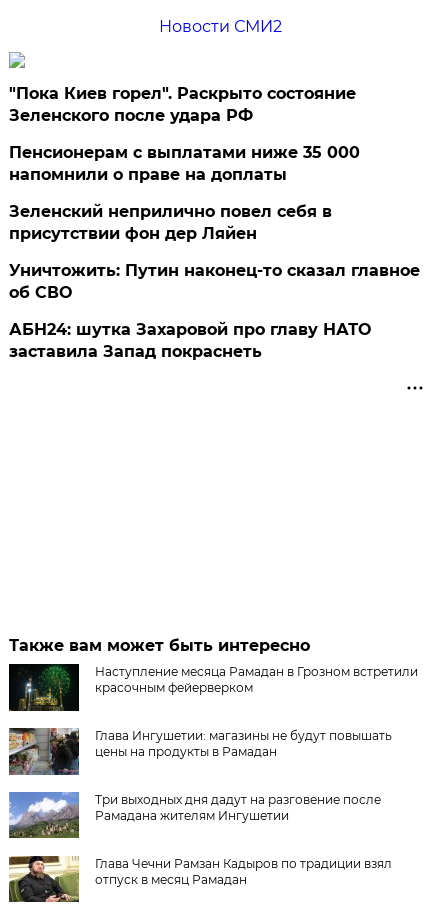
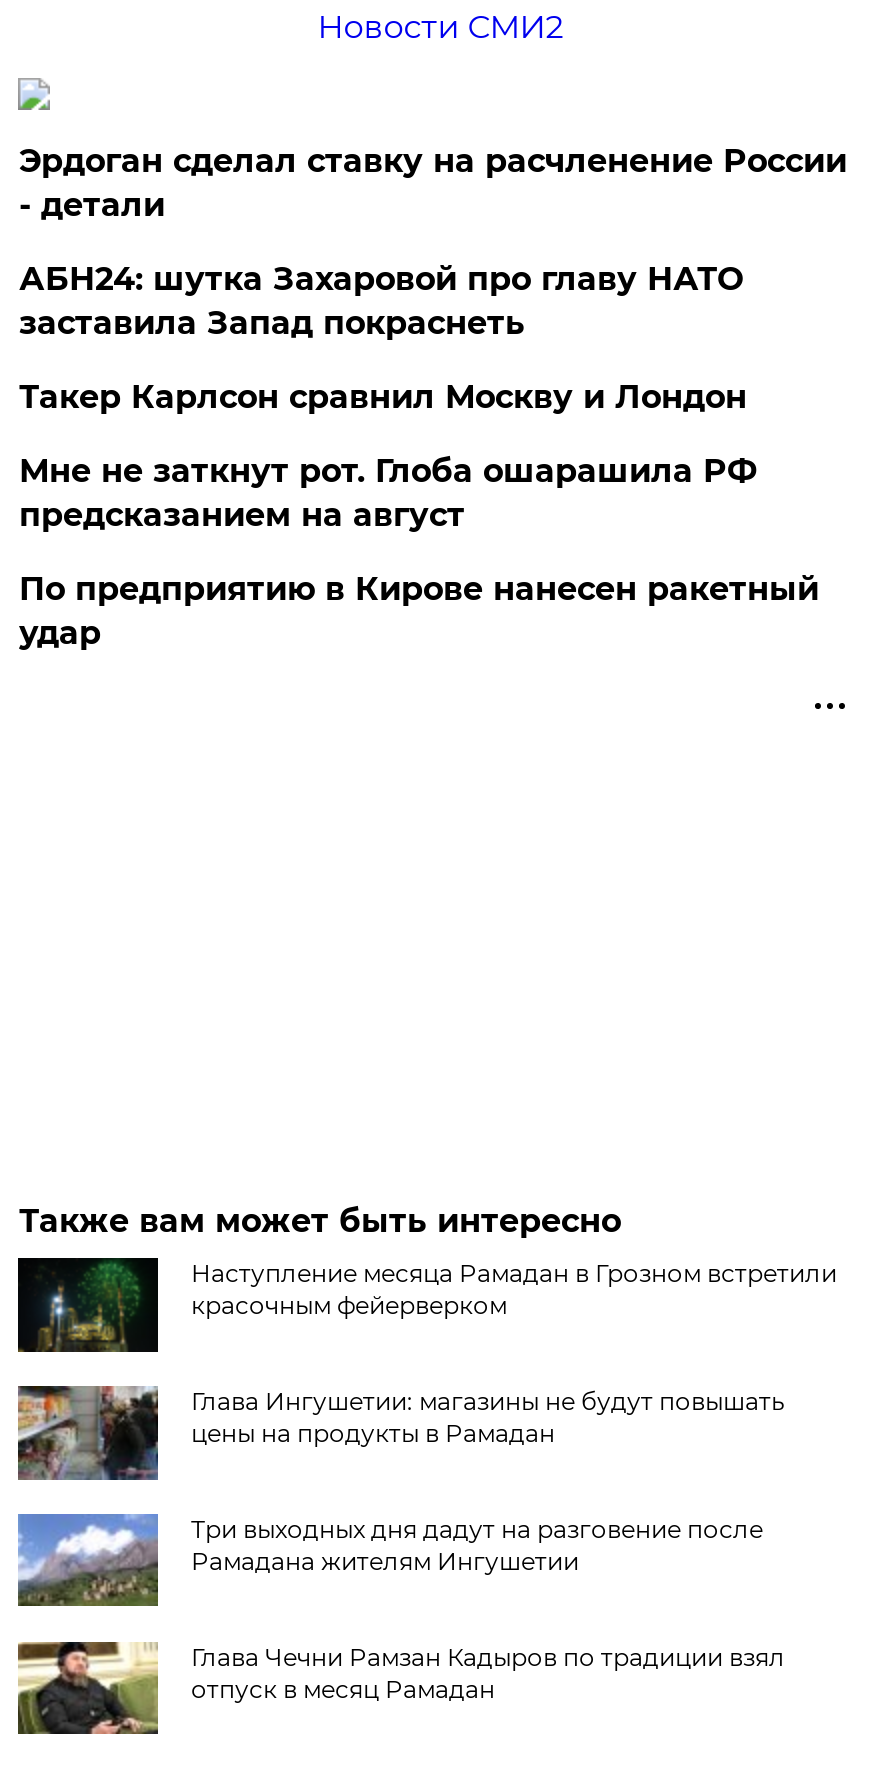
- "Пока Киев горел". Раскрыто состояние
- Зеленского после удара РФ
- Пенсионерам с выплатами ниже 35 000
- напомнили о праве на доплаты
- Зеленский неприлично повел cебя в
- присутствии фон дер Ляйен
- Уничтожить: Путин наконец-то сказал главное
- об СВО
+ Эрдоган сделал ставку на расчленение России
+ - детали

moved up: АБН24: шутка Захаровой про главу НАТО | заставила Запад покраснеть

+ Такер Карлсон сравнил Москву и Лондон
+ Мне не заткнут рот. Глоба ошарашила РФ
+ предсказанием на август
+ По предприятию в Кирове нанесен ракетный
+ удар
